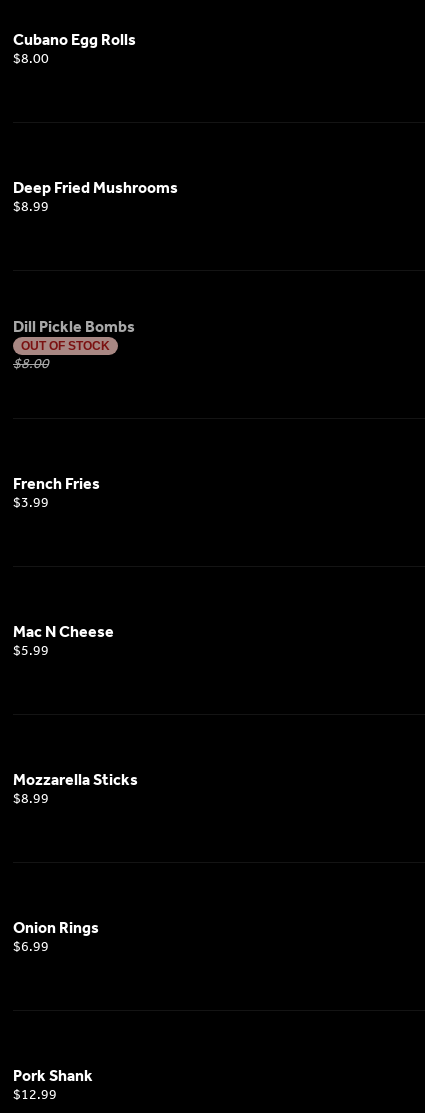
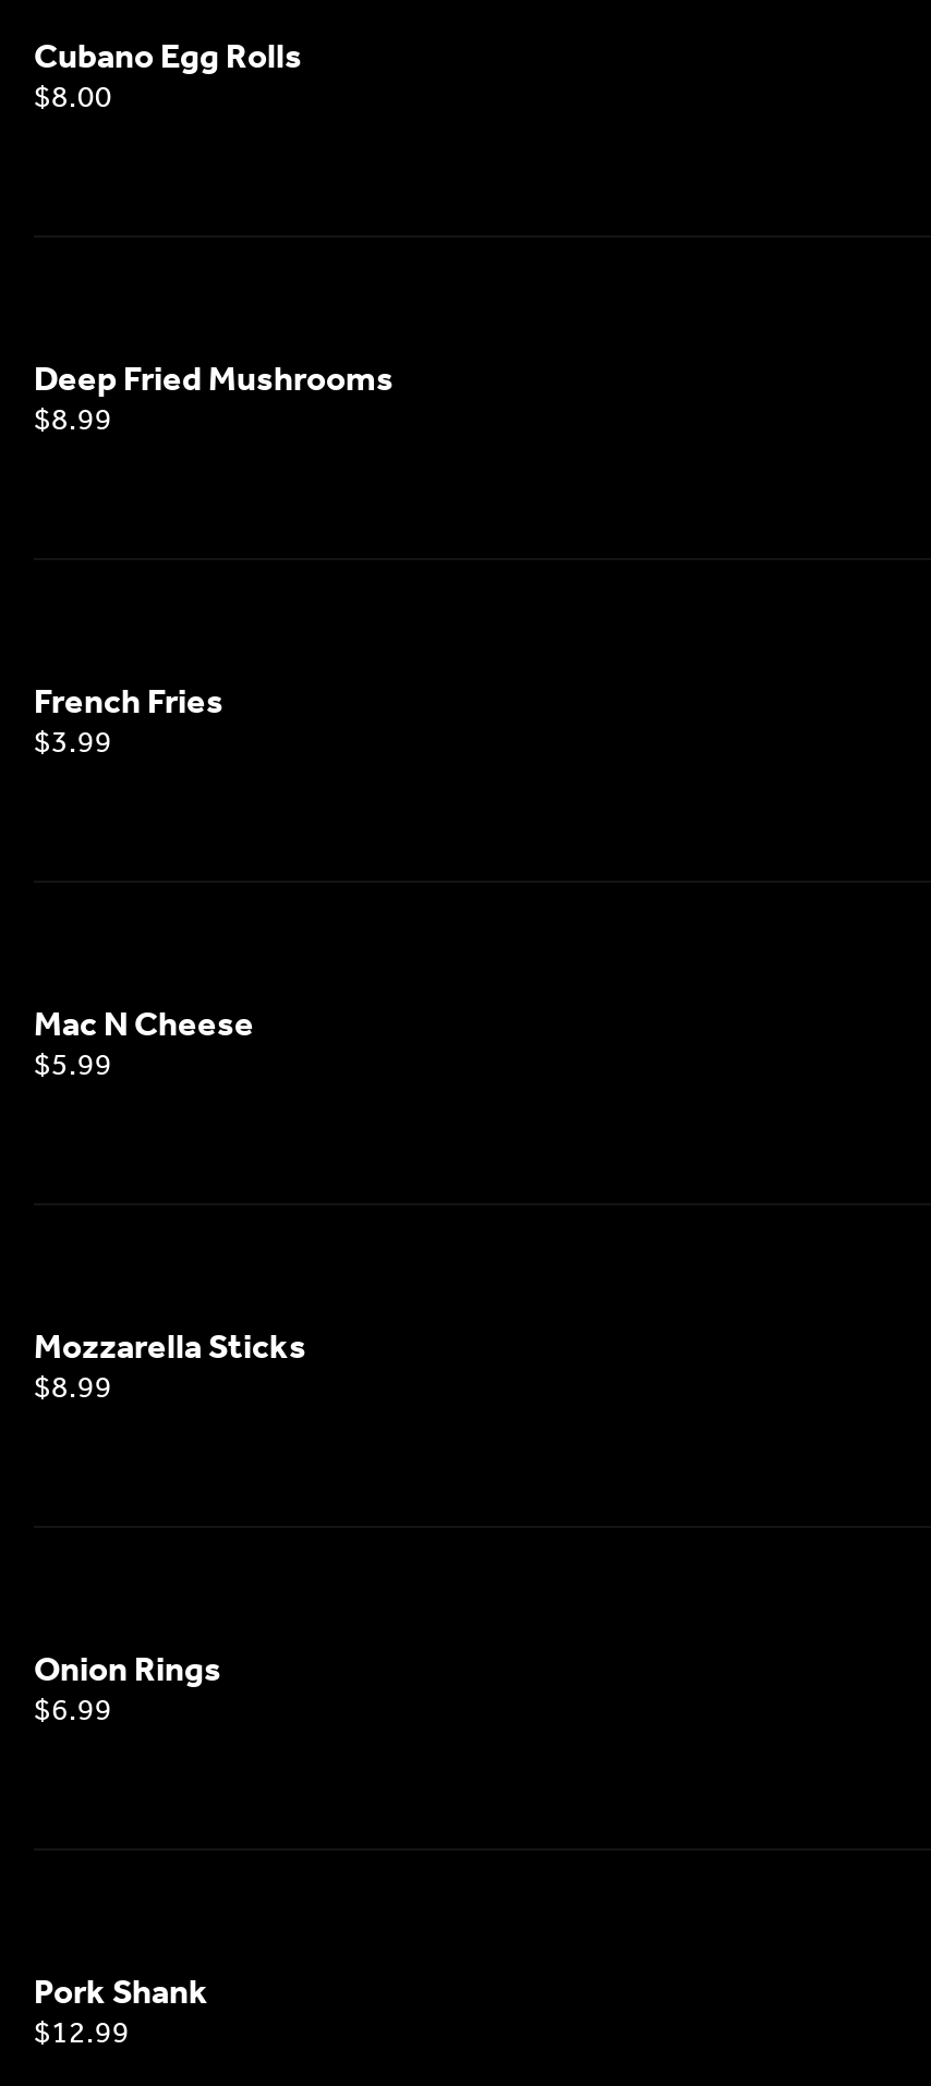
- Dill Pickle Bombs
- OUT OF STOCK
- $8.00
